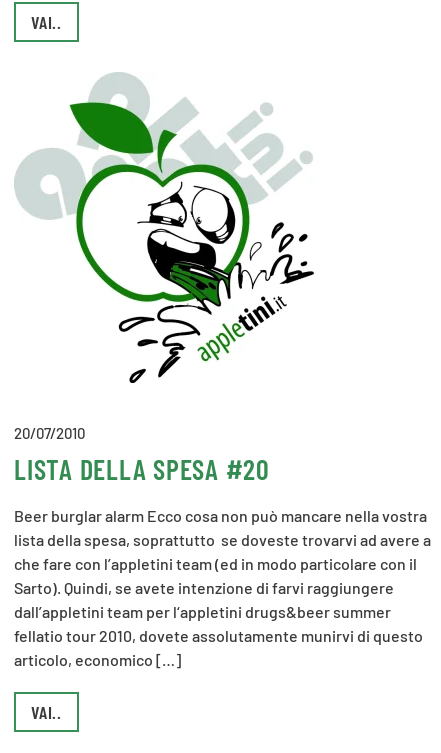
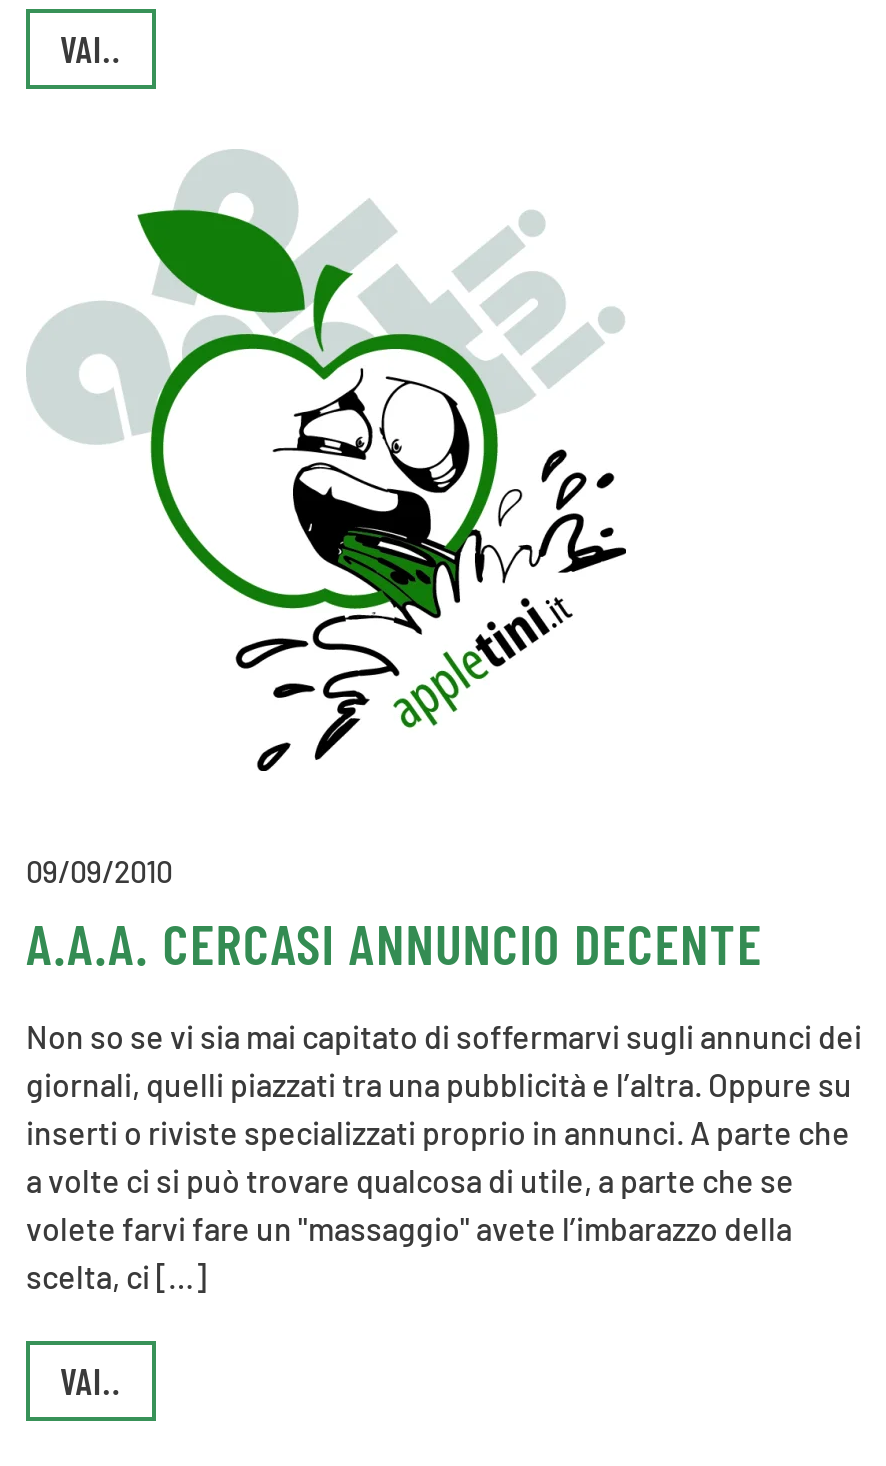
- 20/07/2010
- LISTA DELLA SPESA #20
+ 09/09/2010
+ A.A.A. CERCASI ANNUNCIO DECENTE

- Beer burglar alarm Ecco cosa non può mancare nella vostra
- lista della spesa, soprattutto se doveste trovarvi ad avere a
- che fare con l’appletini team (ed in modo particolare con il
- Sarto). Quindi, se avete intenzione di farvi raggiungere
- dall’appletini team per l‘appletini drugs&beer summer
- fellatio tour 2010, dovete assolutamente munirvi di questo
- articolo, economico […]
+ Non so se vi sia mai capitato di soffermarvi sugli annunci dei
+ giornali, quelli piazzati tra una pubblicità e l’altra. Oppure su
+ inserti o riviste specializzati proprio in annunci. A parte che
+ a volte ci si può trovare qualcosa di utile, a parte che se
+ volete farvi fare un "massaggio" avete l’imbarazzo della
+ scelta, ci […]
